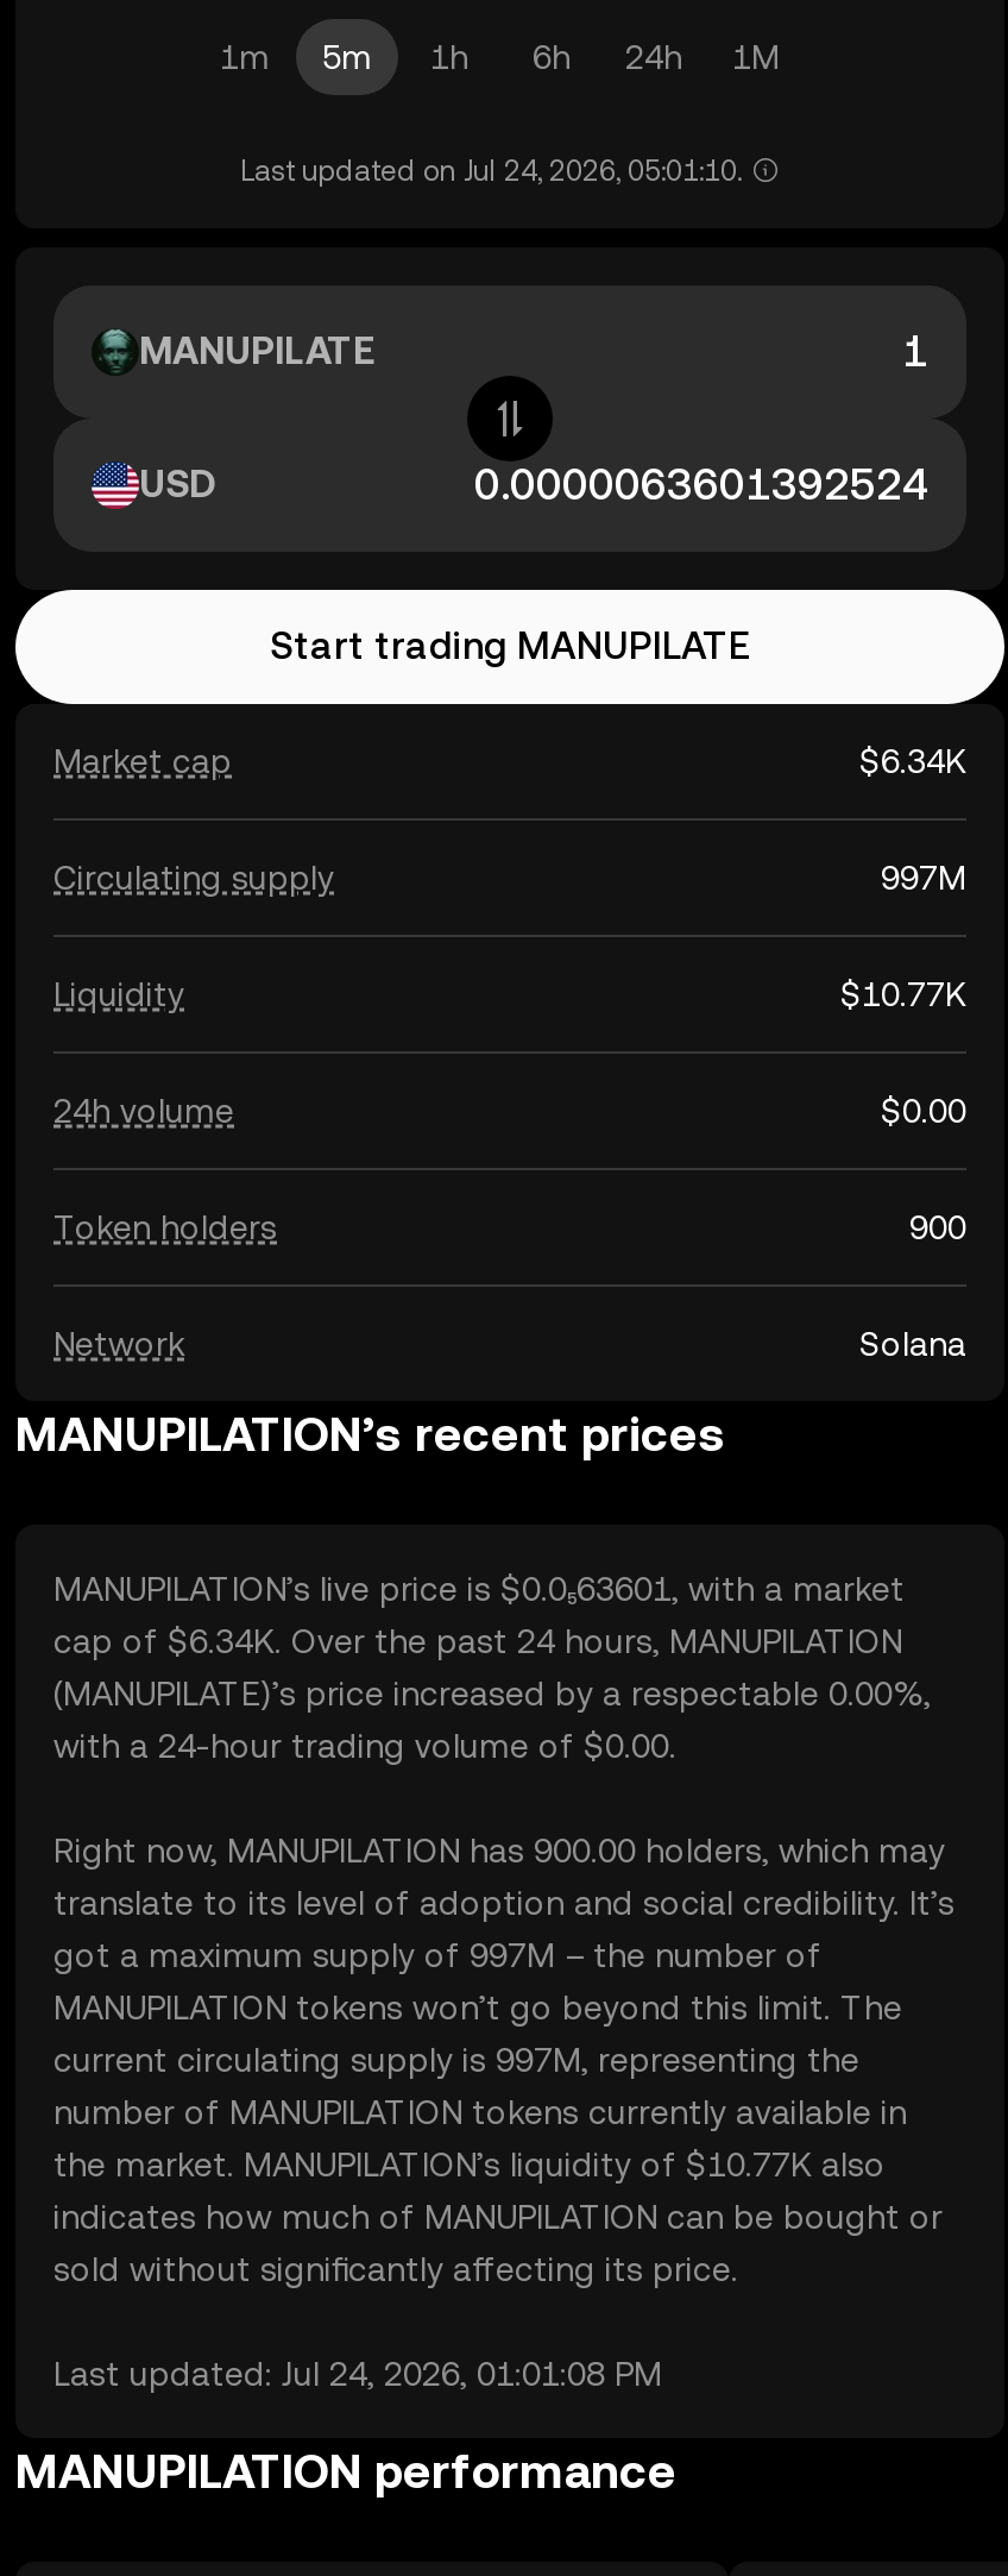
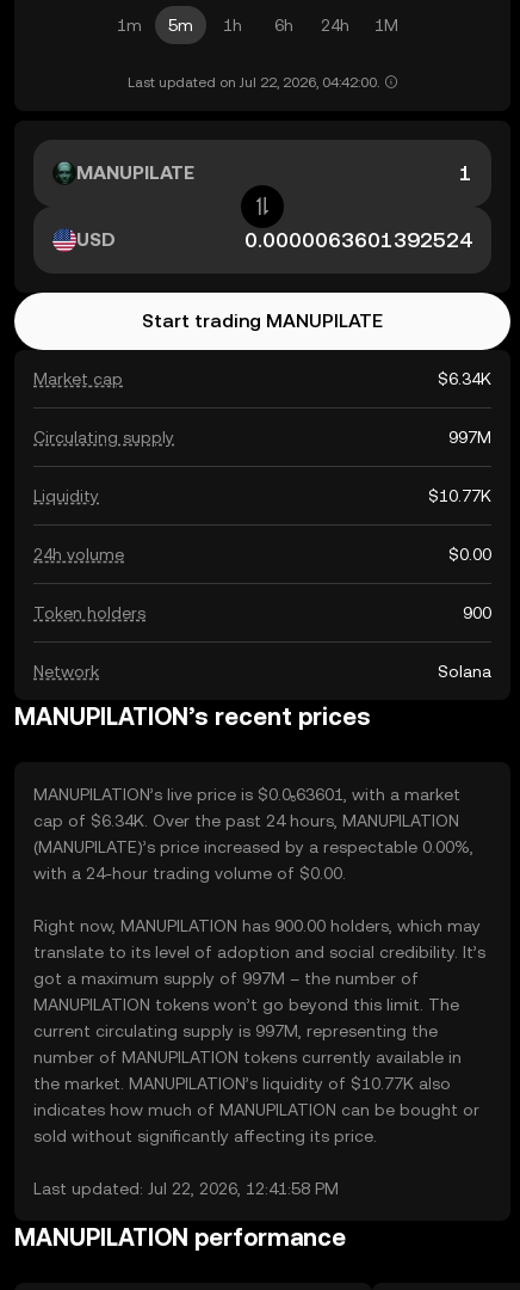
- Last updated on Jul 24, 2026, 05:01:10.
+ Last updated on Jul 22, 2026, 04:42:00.

- Last updated: Jul 24, 2026, 01:01:08 PM
+ Last updated: Jul 22, 2026, 12:41:58 PM
